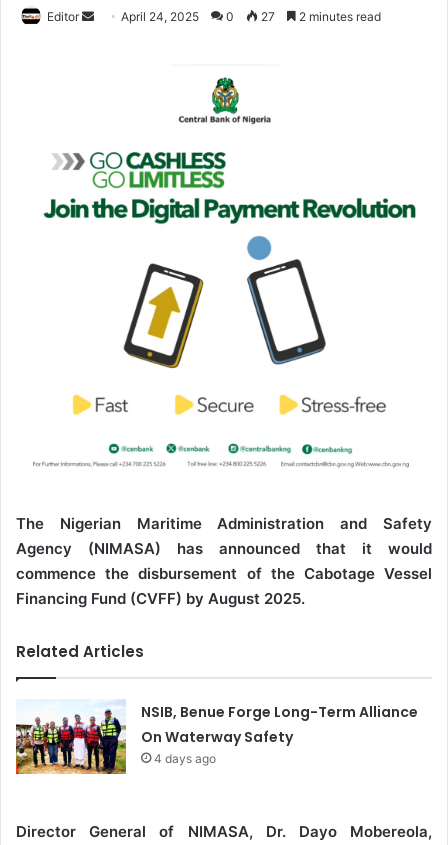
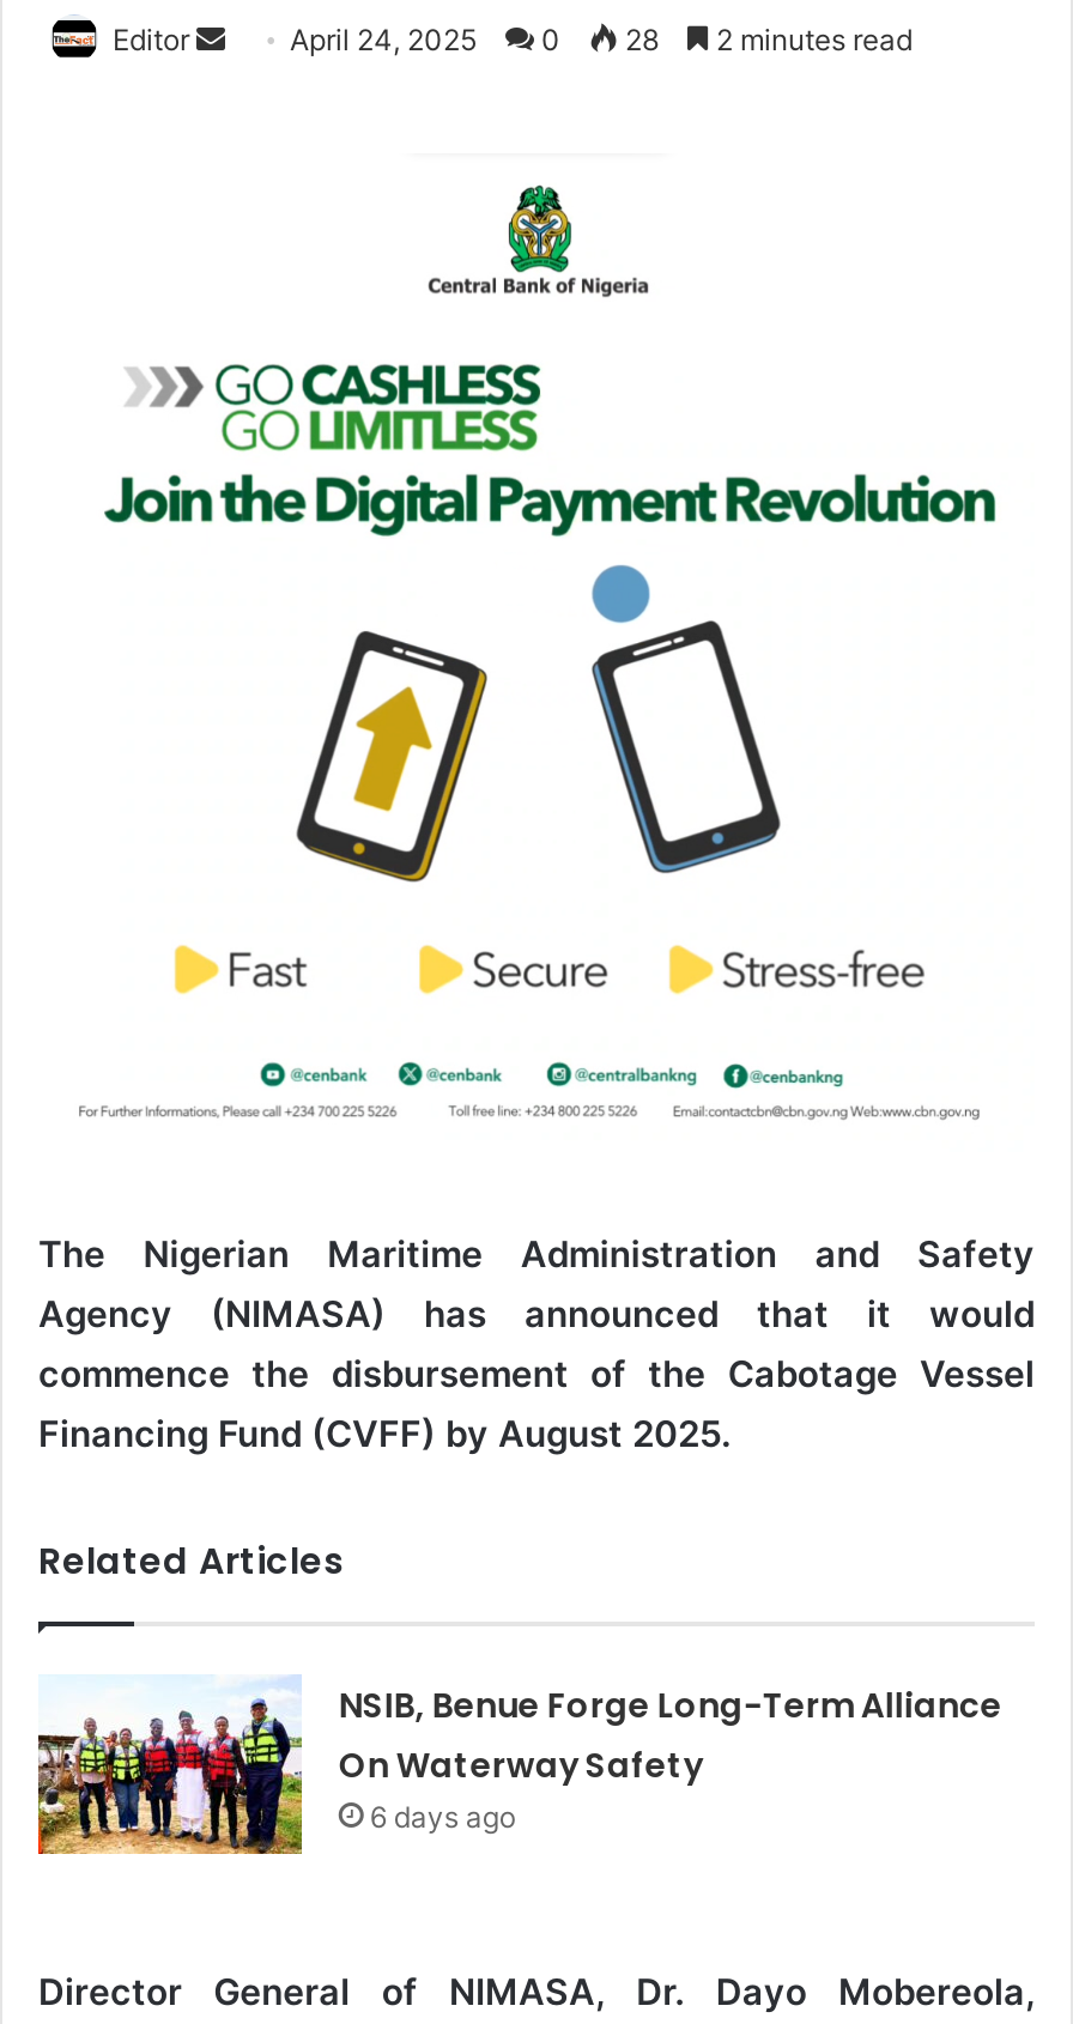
- 27
+ 28

- 4 days ago
+ 6 days ago
